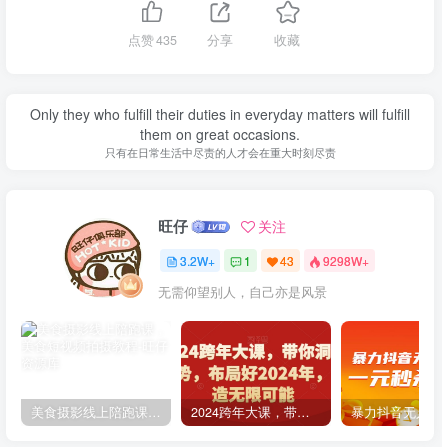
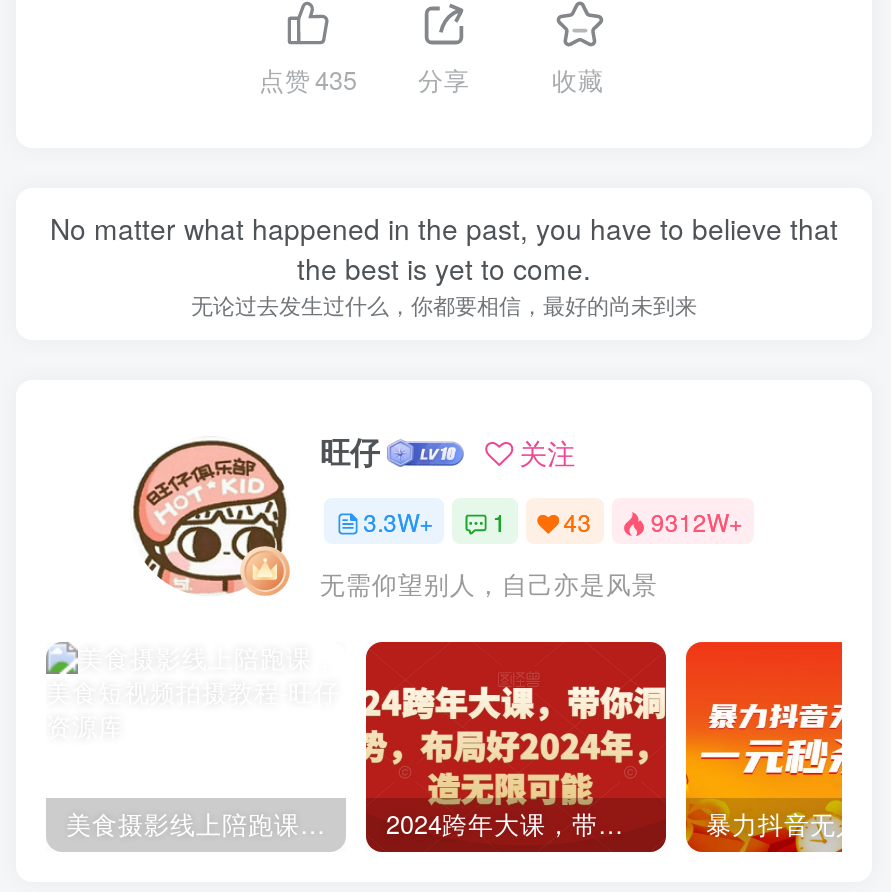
- Only they who fulfill their duties in everyday matters will fulfill
- them on great occasions.
- 只有在日常生活中尽责的人才会在重大时刻尽责
+ No matter what happened in the past, you have to believe that
+ the best is yet to come.
+ 无论过去发生过什么，你都要相信，最好的尚未到来

- 3.2W+
+ 3.3W+

- 9298W+
+ 9312W+
